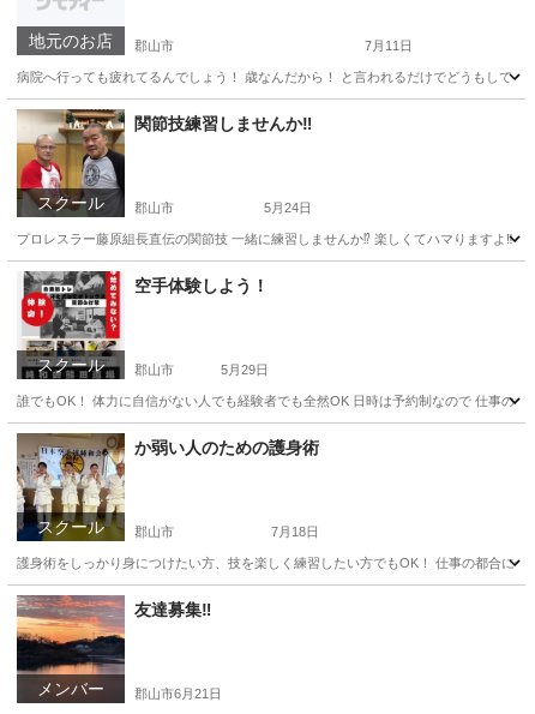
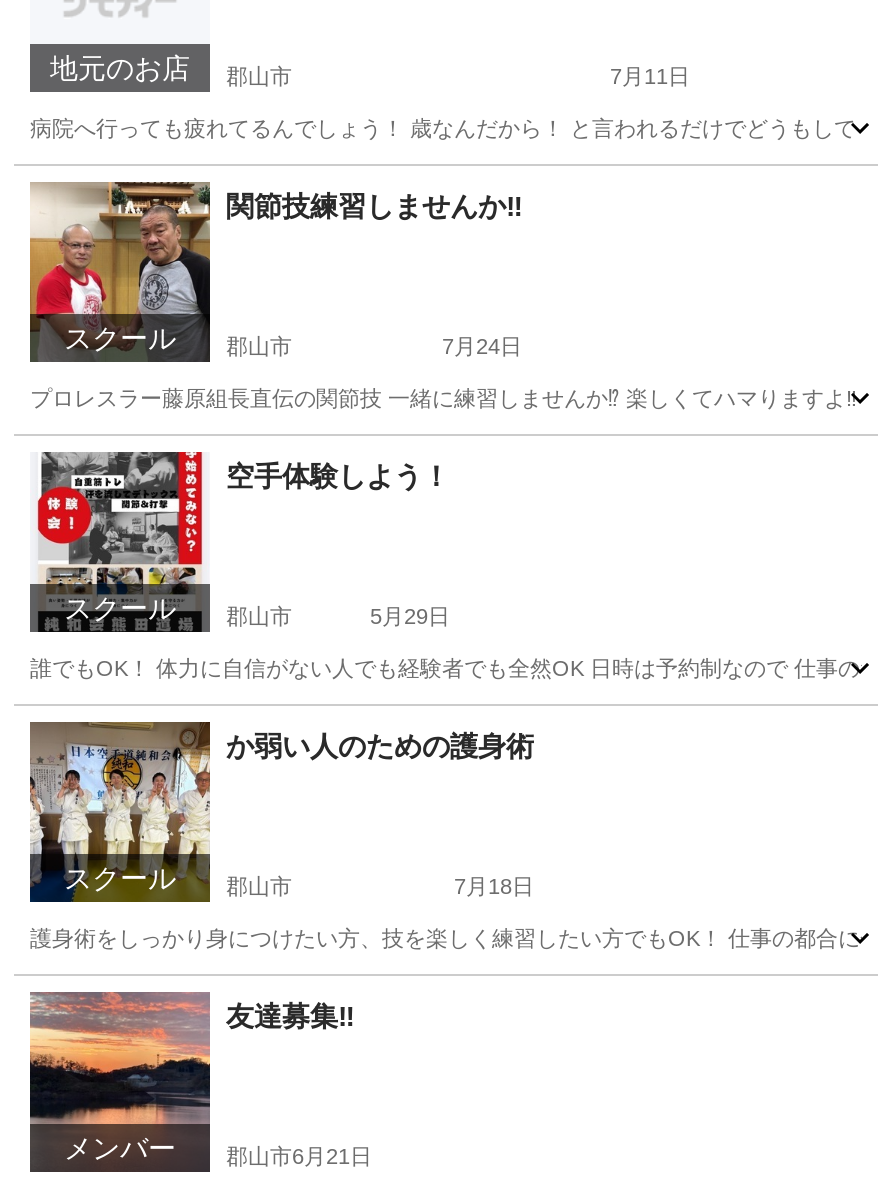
- 5月24日
+ 7月24日
